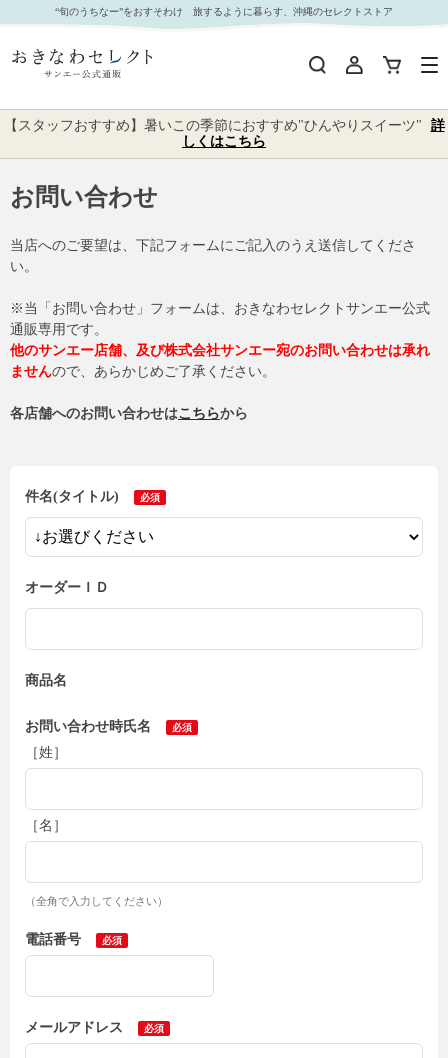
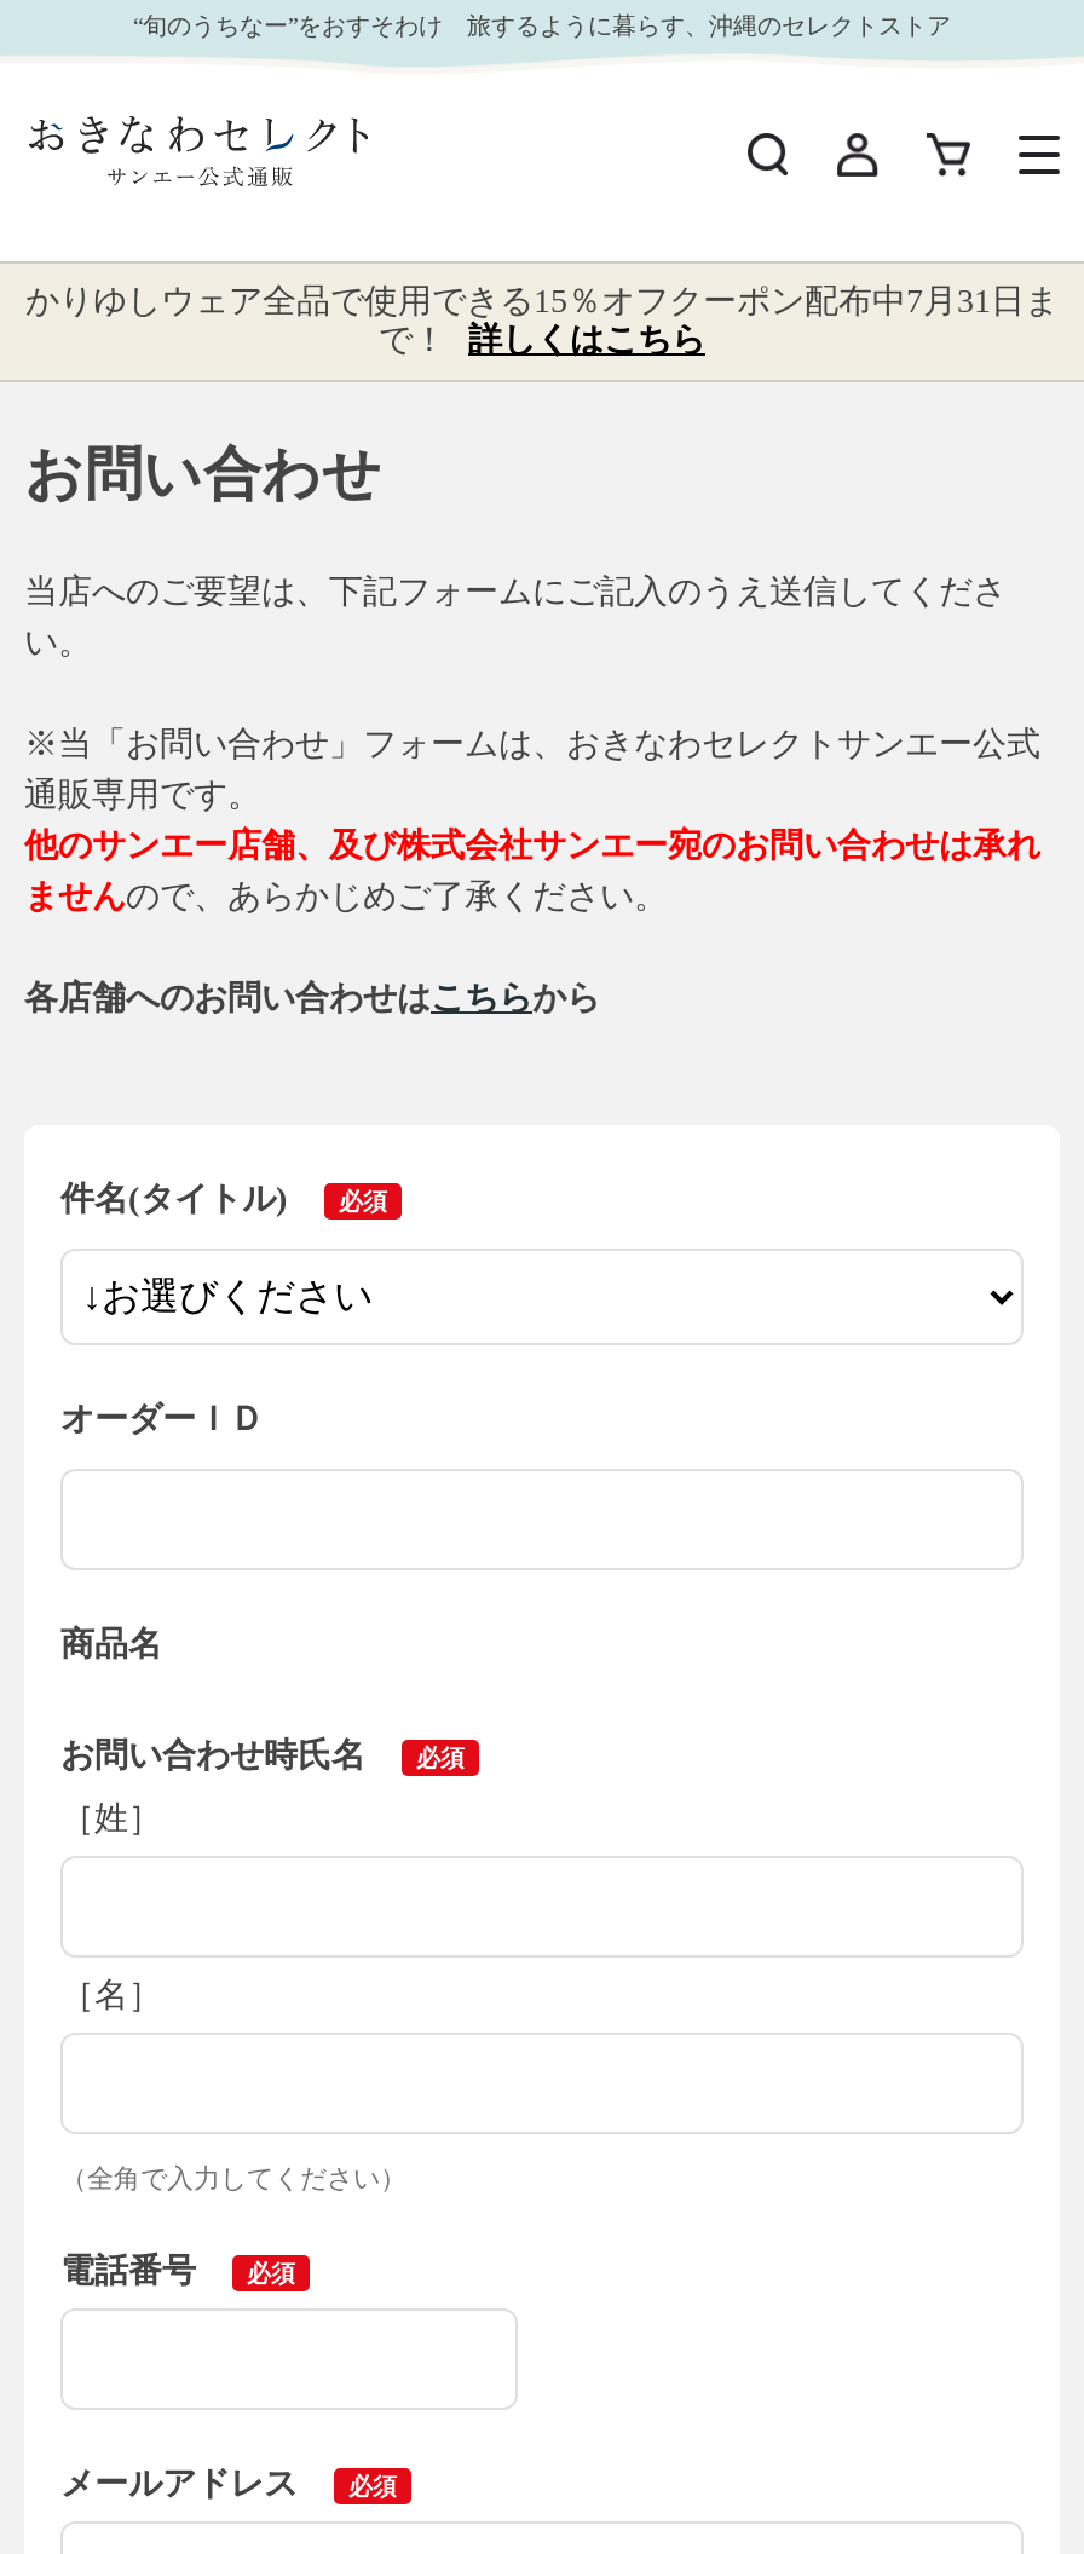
- 【スタッフおすすめ】暑いこの季節におすすめ"ひんやりスイーツ" 詳
- しくはこちら
+ かりゆしウェア全品で使用できる15％オフクーポン配布中7月31日ま
+ で！ 詳しくはこちら
